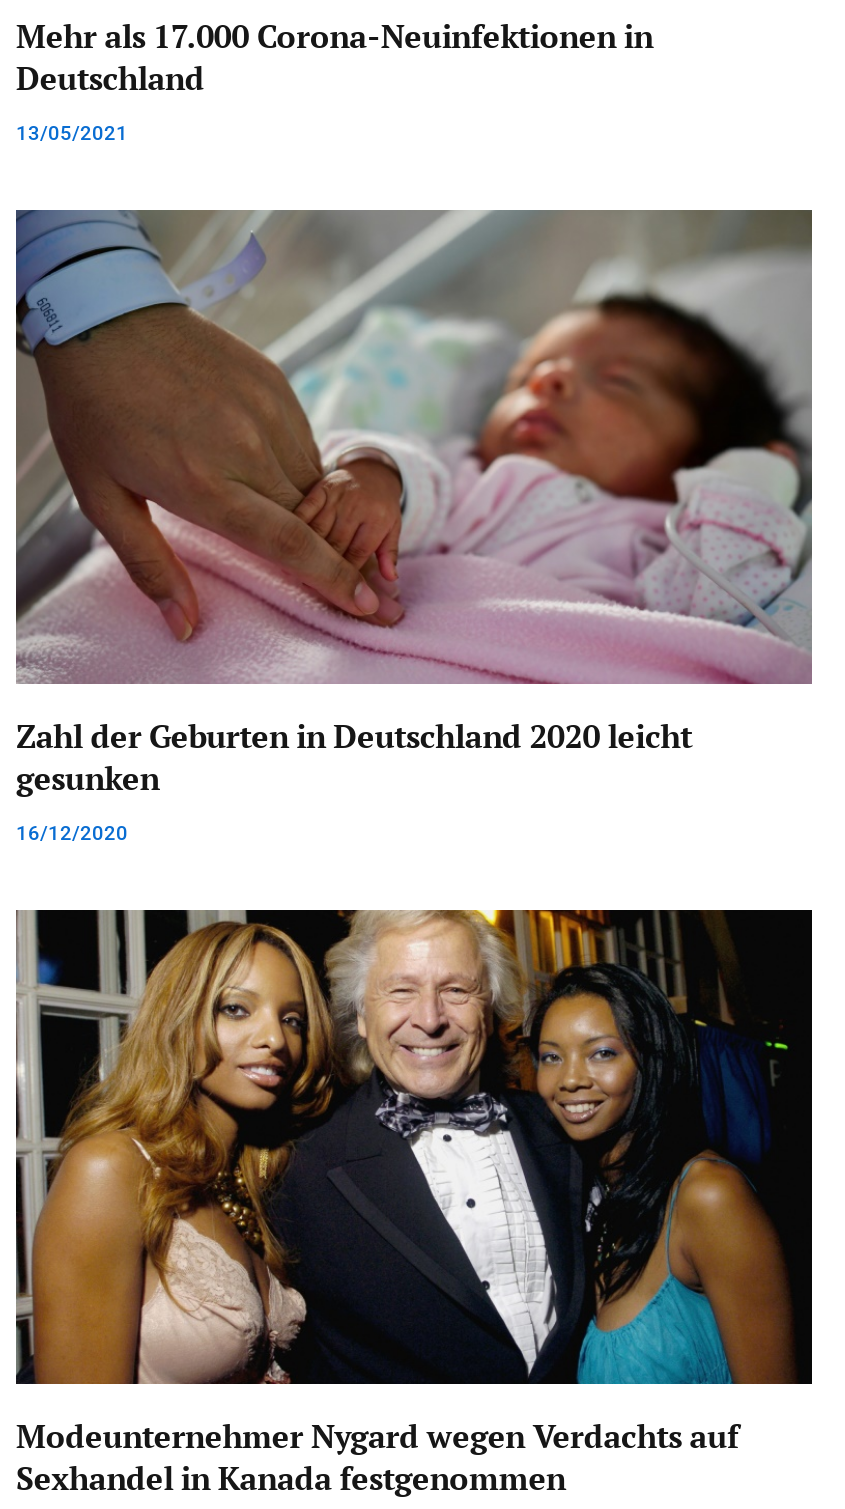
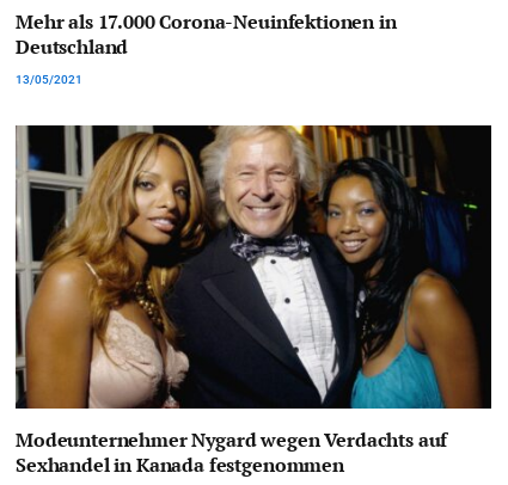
- [image]
- Zahl der Geburten in Deutschland 2020 leicht
- gesunken
- 16/12/2020
